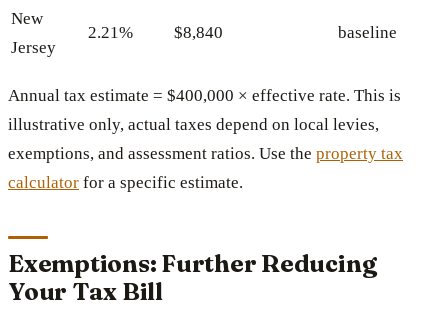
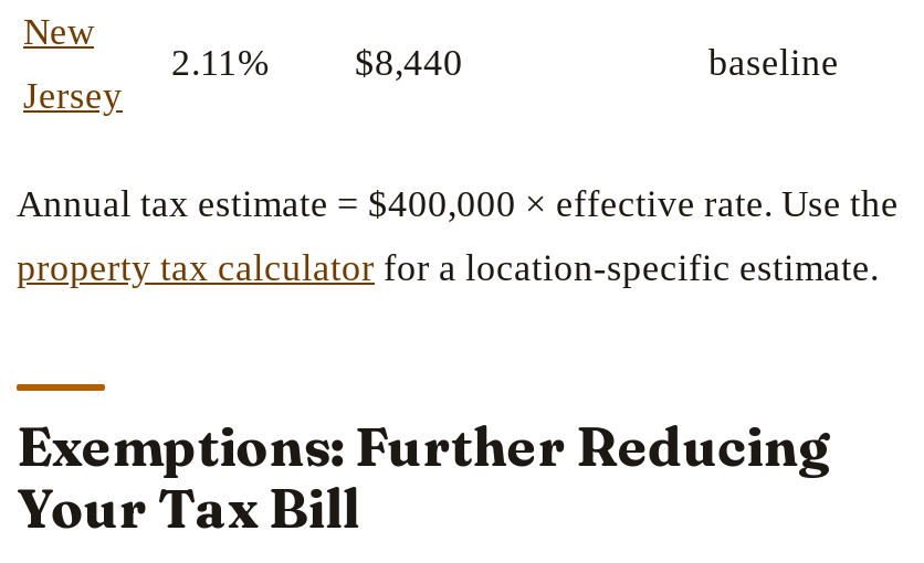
- 2.21%
+ 2.11%

- $8,840
+ $8,440

- Annual tax estimate = $400,000 × effective rate. This is
- illustrative only, actual taxes depend on local levies,
- exemptions, and assessment ratios. Use the property tax
- calculator for a specific estimate.
+ Annual tax estimate = $400,000 × effective rate. Use the
+ property tax calculator for a location-specific estimate.
